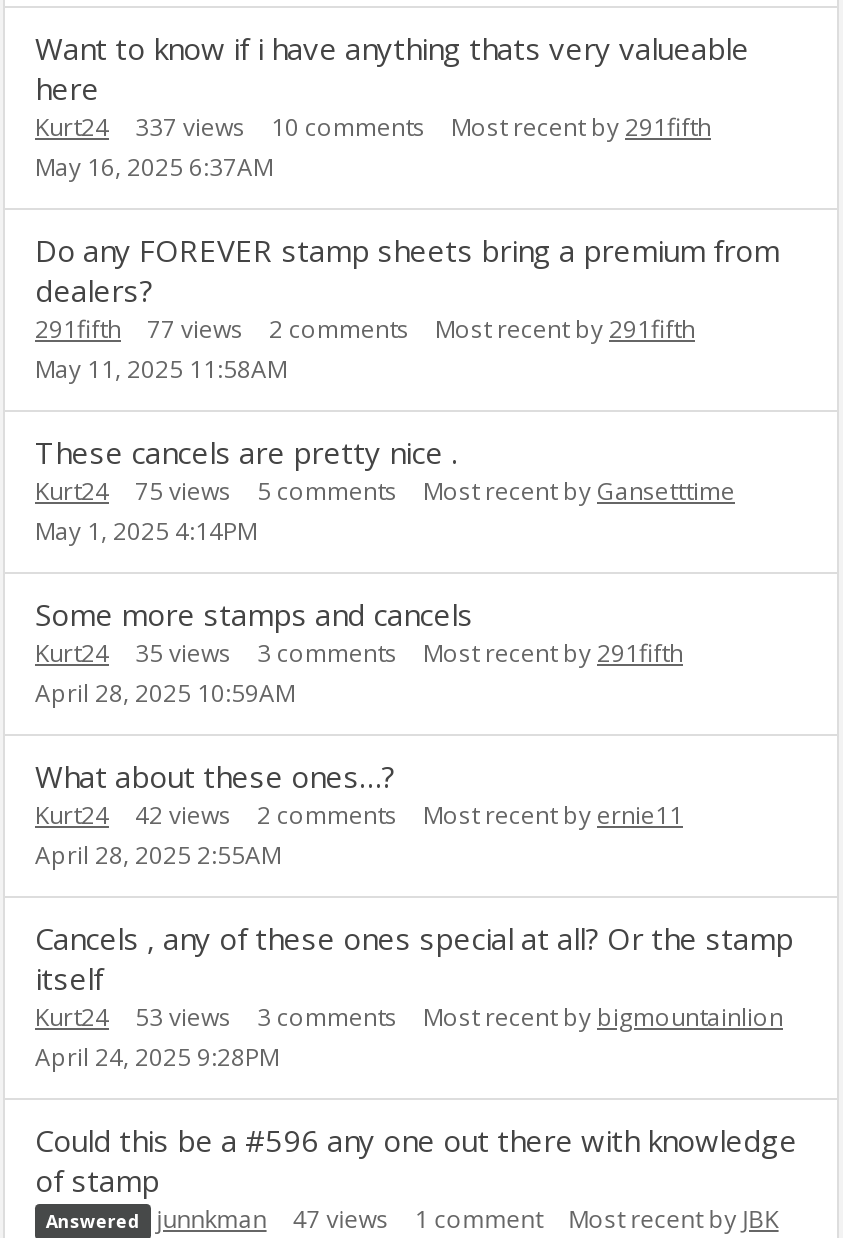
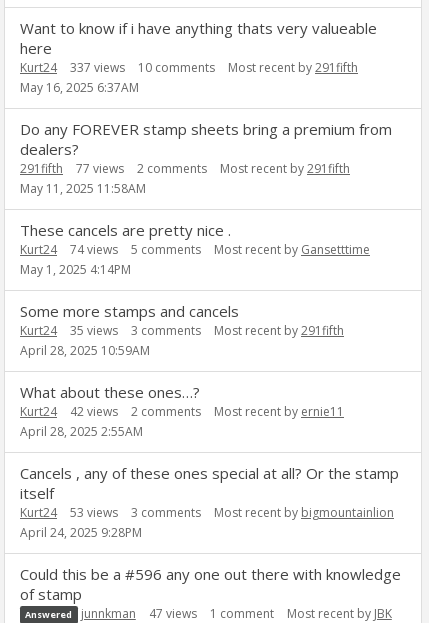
- Kurt24 75 views 5 comments Most recent by Gansetttime
+ Kurt24 74 views 5 comments Most recent by Gansetttime
